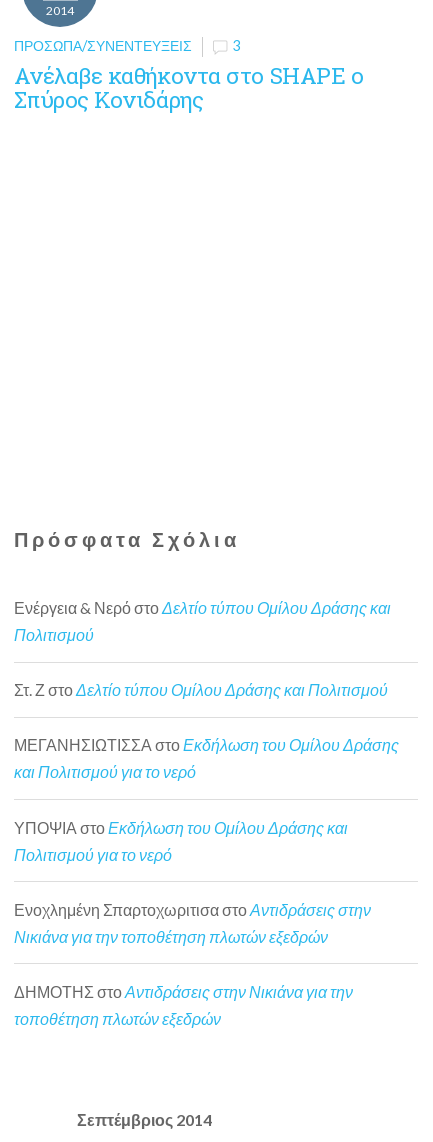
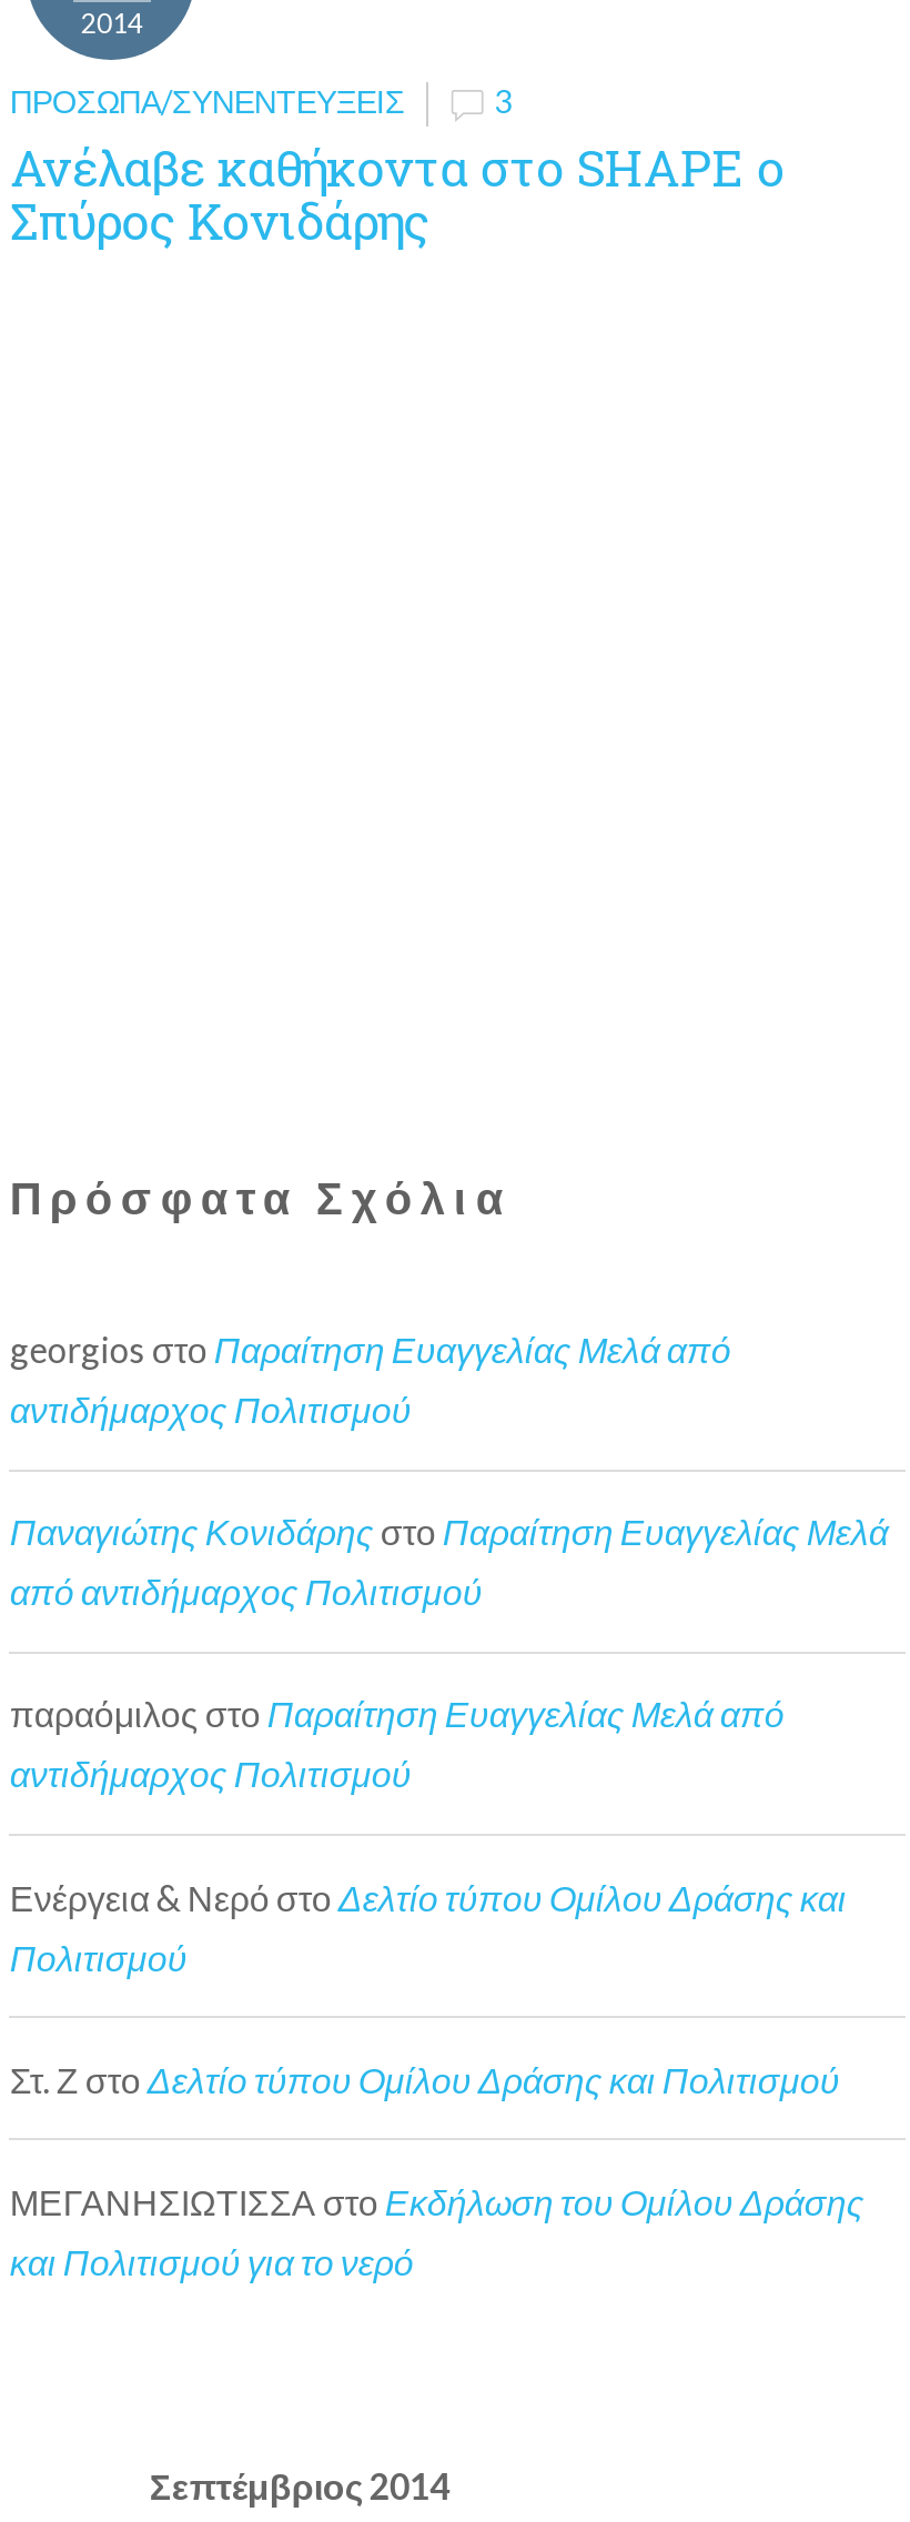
+ georgios στο Παραίτηση Ευαγγελίας Μελά από
+ αντιδήμαρχος Πολιτισμού
+ Παναγιώτης Κονιδάρης στο Παραίτηση Ευαγγελίας Μελά
+ από αντιδήμαρχος Πολιτισμού
+ παραόμιλος στο Παραίτηση Ευαγγελίας Μελά από
+ αντιδήμαρχος Πολιτισμού

moved down: Ενέργεια & Νερό στο Δελτίο τύπου Ομίλου Δράσης και | Πολιτισμού | Στ. Ζ στο Δελτίο τύπου Ομίλου Δράσης και Πολιτισμού | ΜΕΓΑΝΗΣΙΩΤΙΣΣΑ στο Εκδήλωση του Ομίλου Δράσης | και Πολιτισμού για το νερό

- ΥΠΟΨΙΑ στο Εκδήλωση του Ομίλου Δράσης και
- Πολιτισμού για το νερό
- Ενοχλημένη Σπαρτοχωριτισα στο Αντιδράσεις στην
- Νικιάνα για την τοποθέτηση πλωτών εξεδρών
- ΔΗΜΟΤΗΣ στο Αντιδράσεις στην Νικιάνα για την
- τοποθέτηση πλωτών εξεδρών
